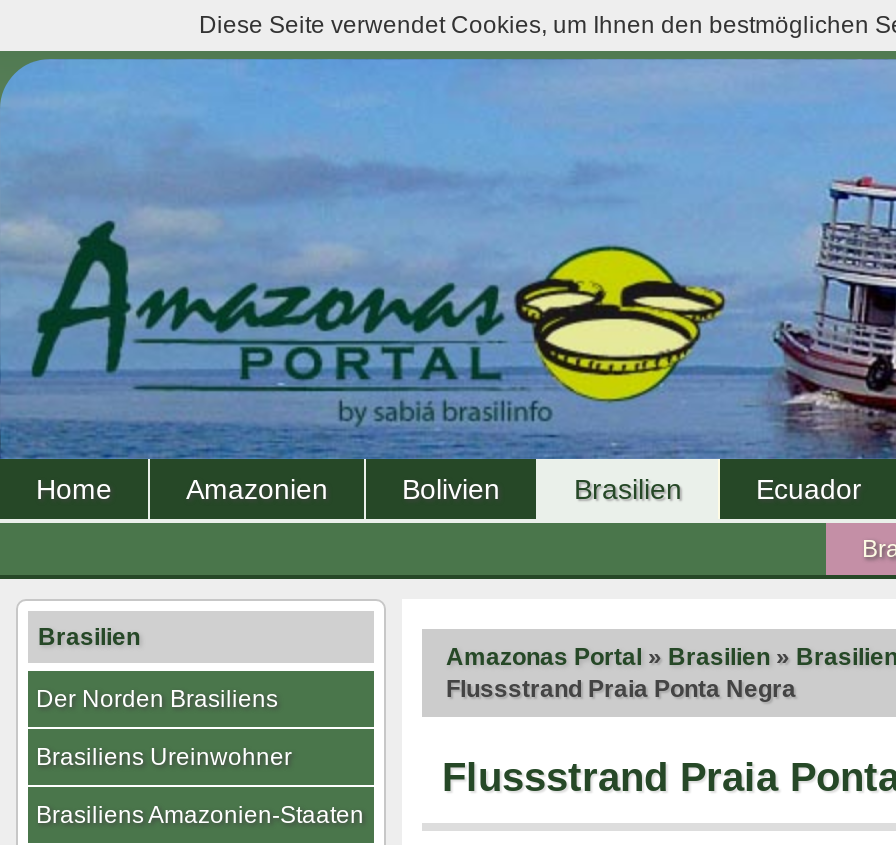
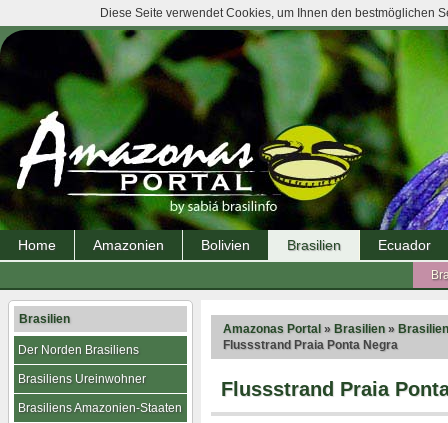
- [image]
+ [image]
